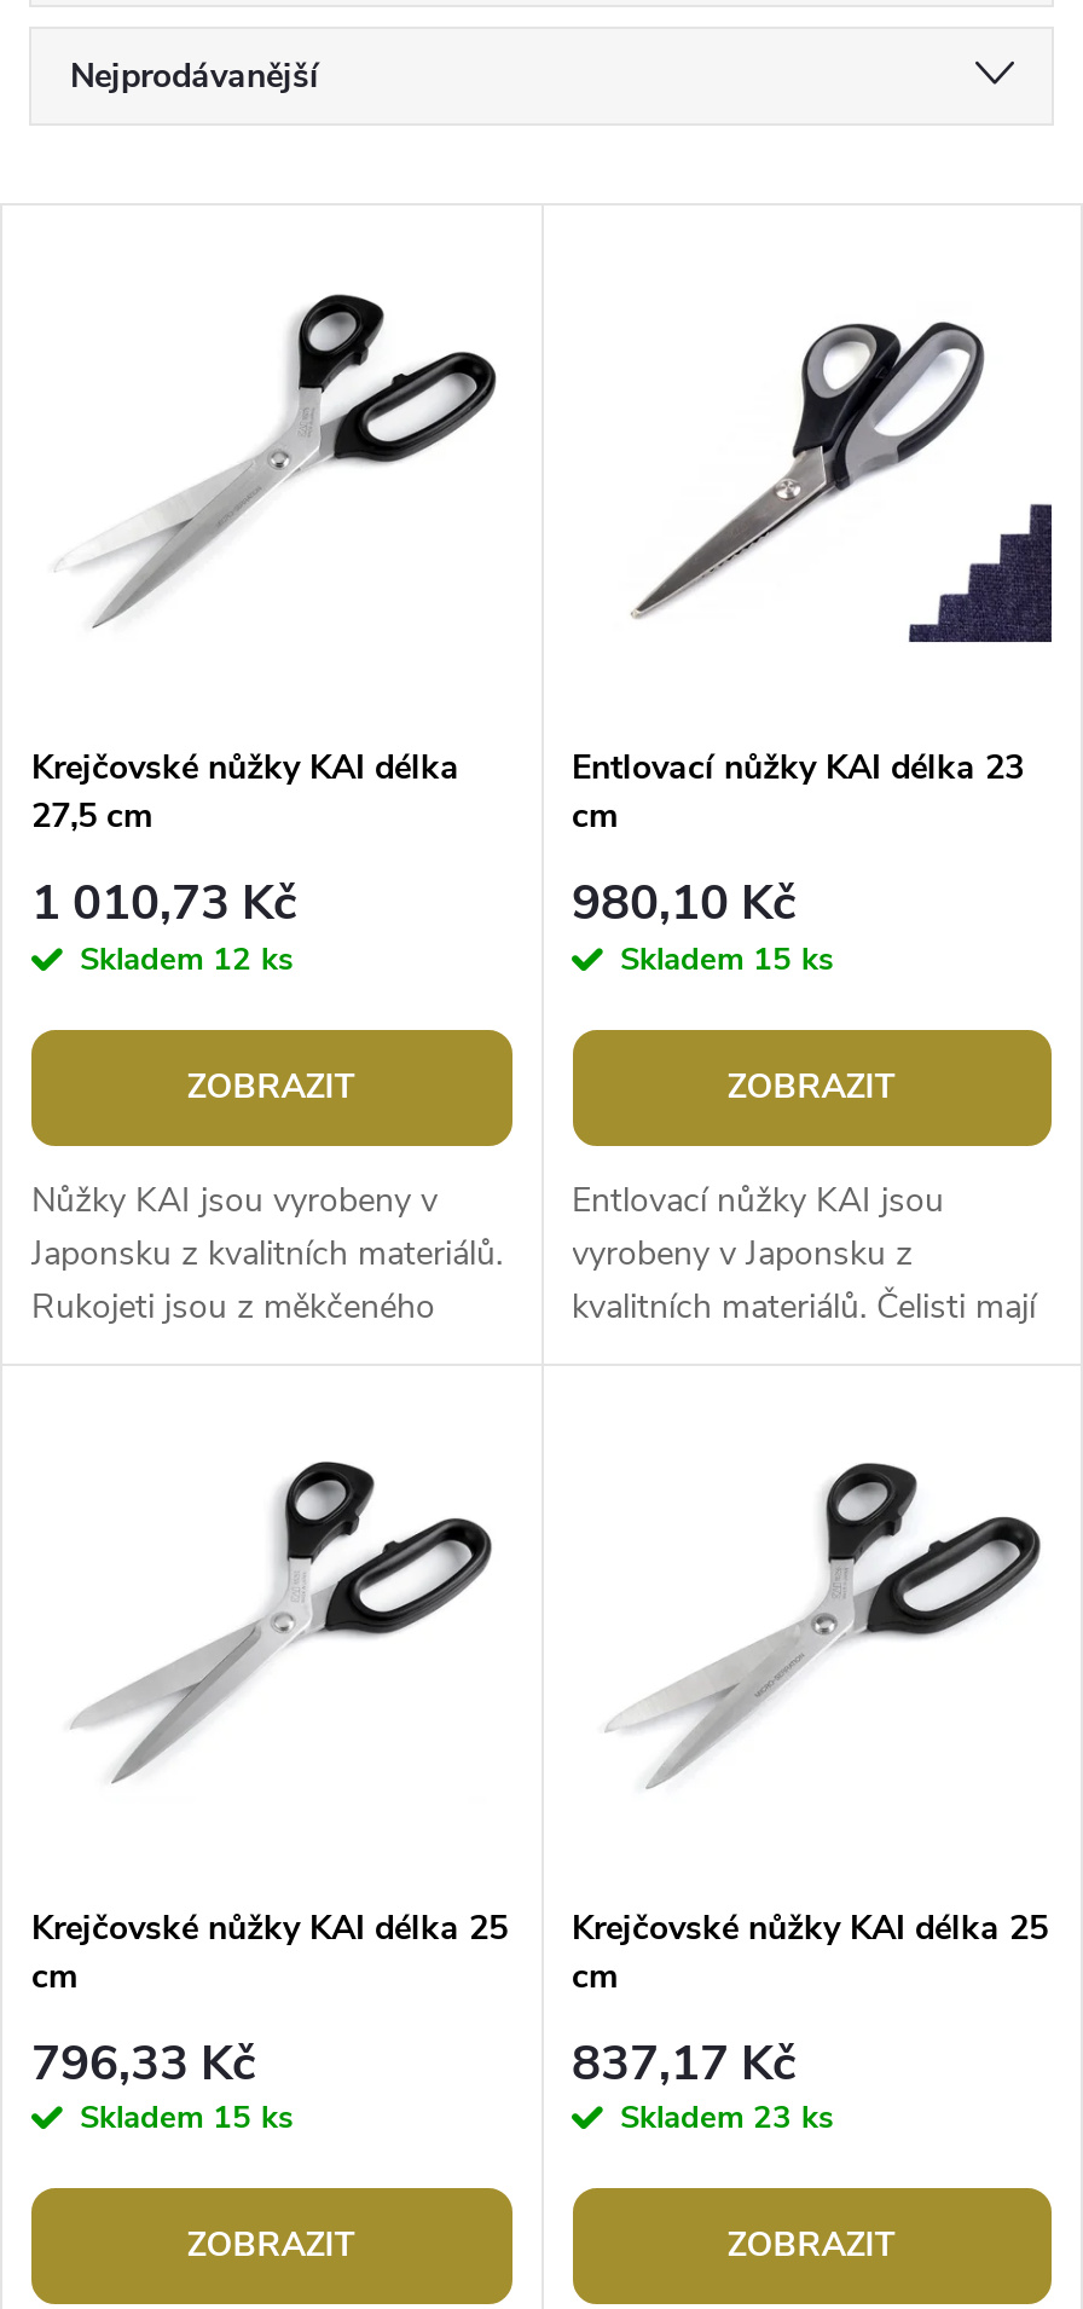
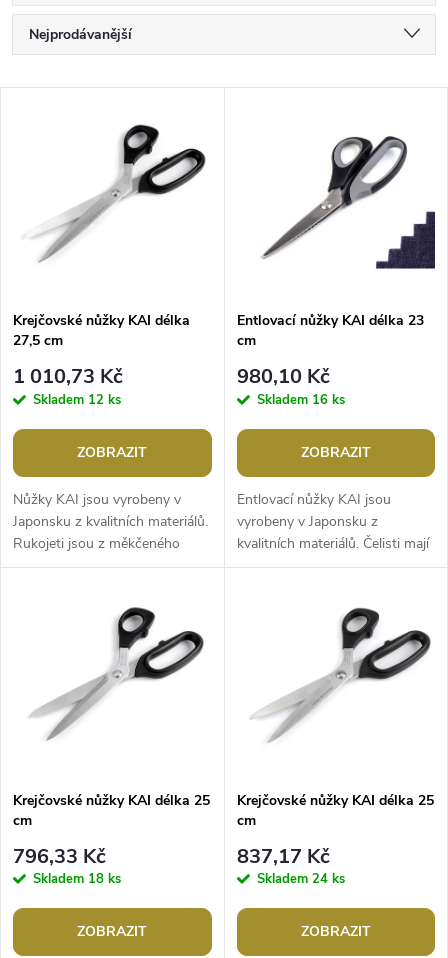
- Skladem 15 ks
+ Skladem 16 ks

- Skladem 15 ks
+ Skladem 18 ks

- Skladem 23 ks
+ Skladem 24 ks
